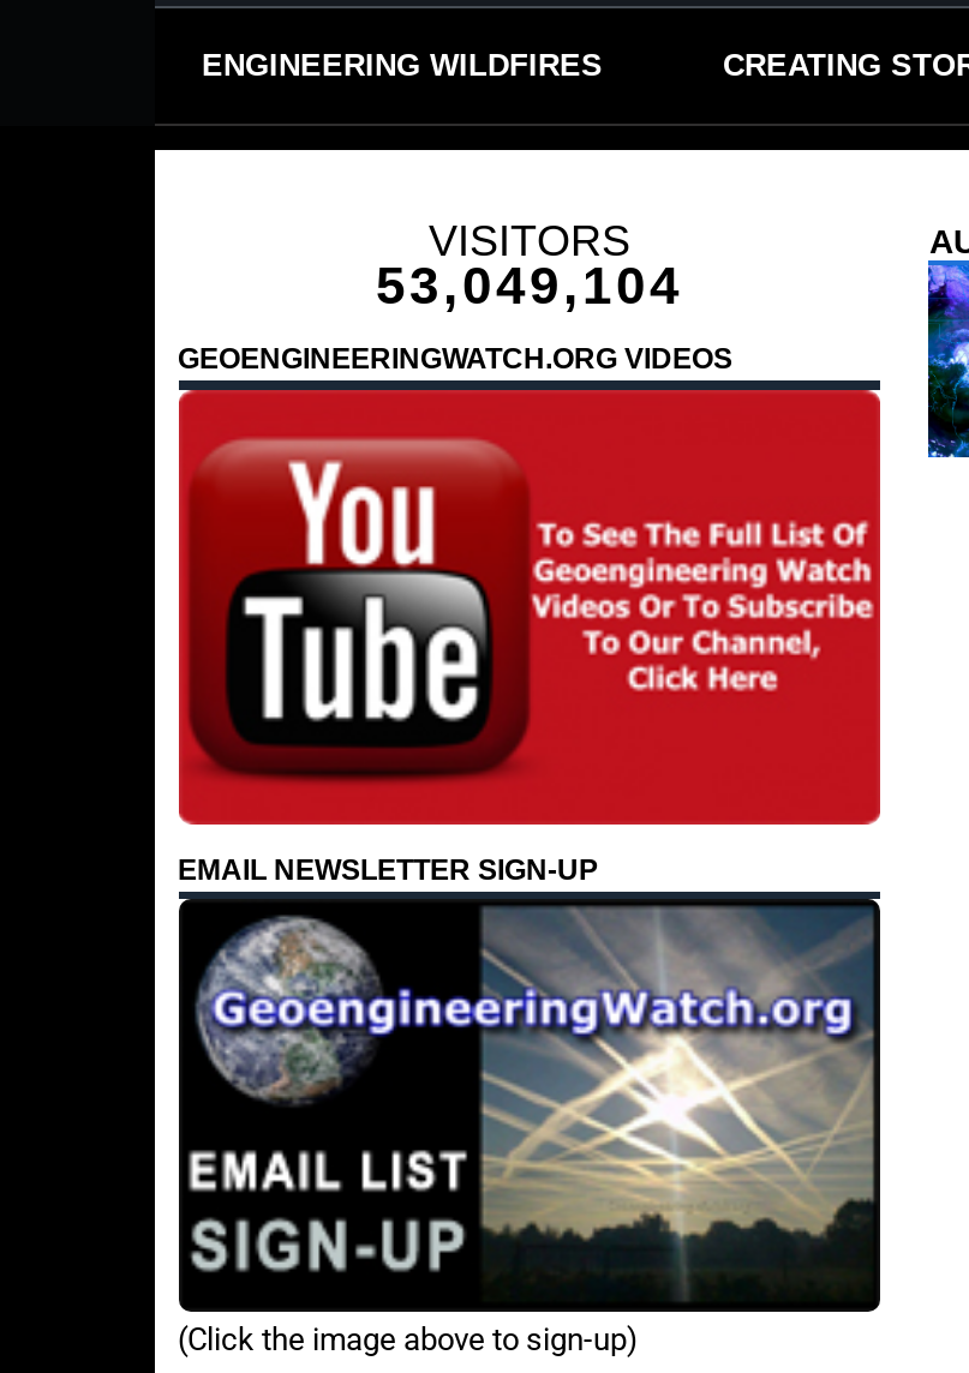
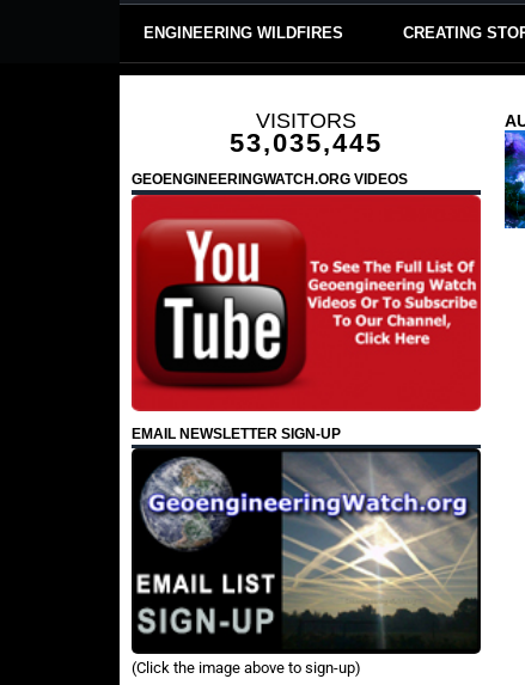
- 53,049,104
+ 53,035,445
